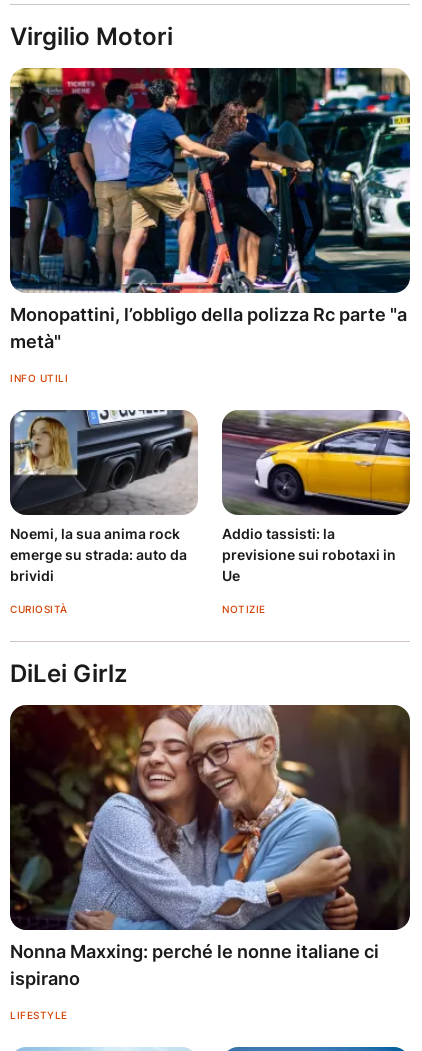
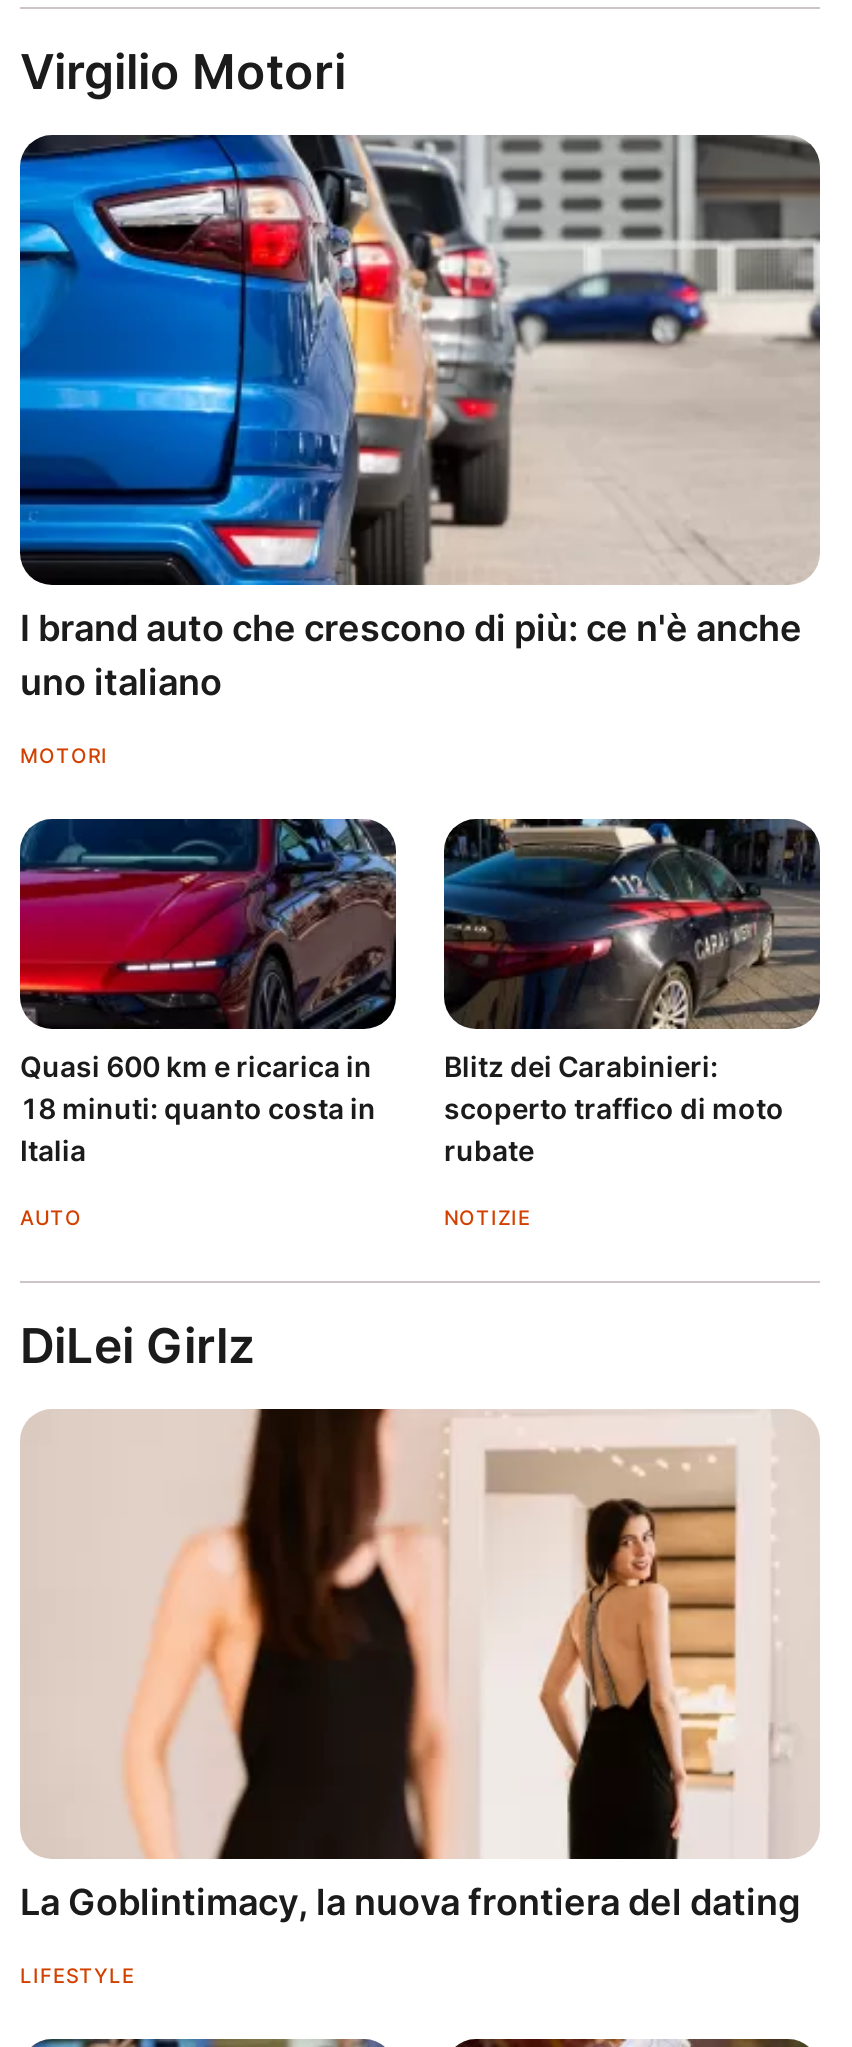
- [image]
- Monopattini, l’obbligo della polizza Rc parte "a
- metà"
+ [image]
+ I brand auto che crescono di più: ce n'è anche
+ uno italiano

- INFO UTILI
+ MOTORI

- [image]
- Noemi, la sua anima rock
- emerge su strada: auto da
- brividi
+ [image]
+ Quasi 600 km e ricarica in
+ 18 minuti: quanto costa in
+ Italia

- [image]
- Addio tassisti: la
- previsione sui robotaxi in
- Ue
+ [image]
+ Blitz dei Carabinieri:
+ scoperto traffico di moto
+ rubate

- CURIOSITÀ
+ AUTO

- [image]
- Nonna Maxxing: perché le nonne italiane ci
- ispirano
+ [image]
+ La Goblintimacy, la nuova frontiera del dating
